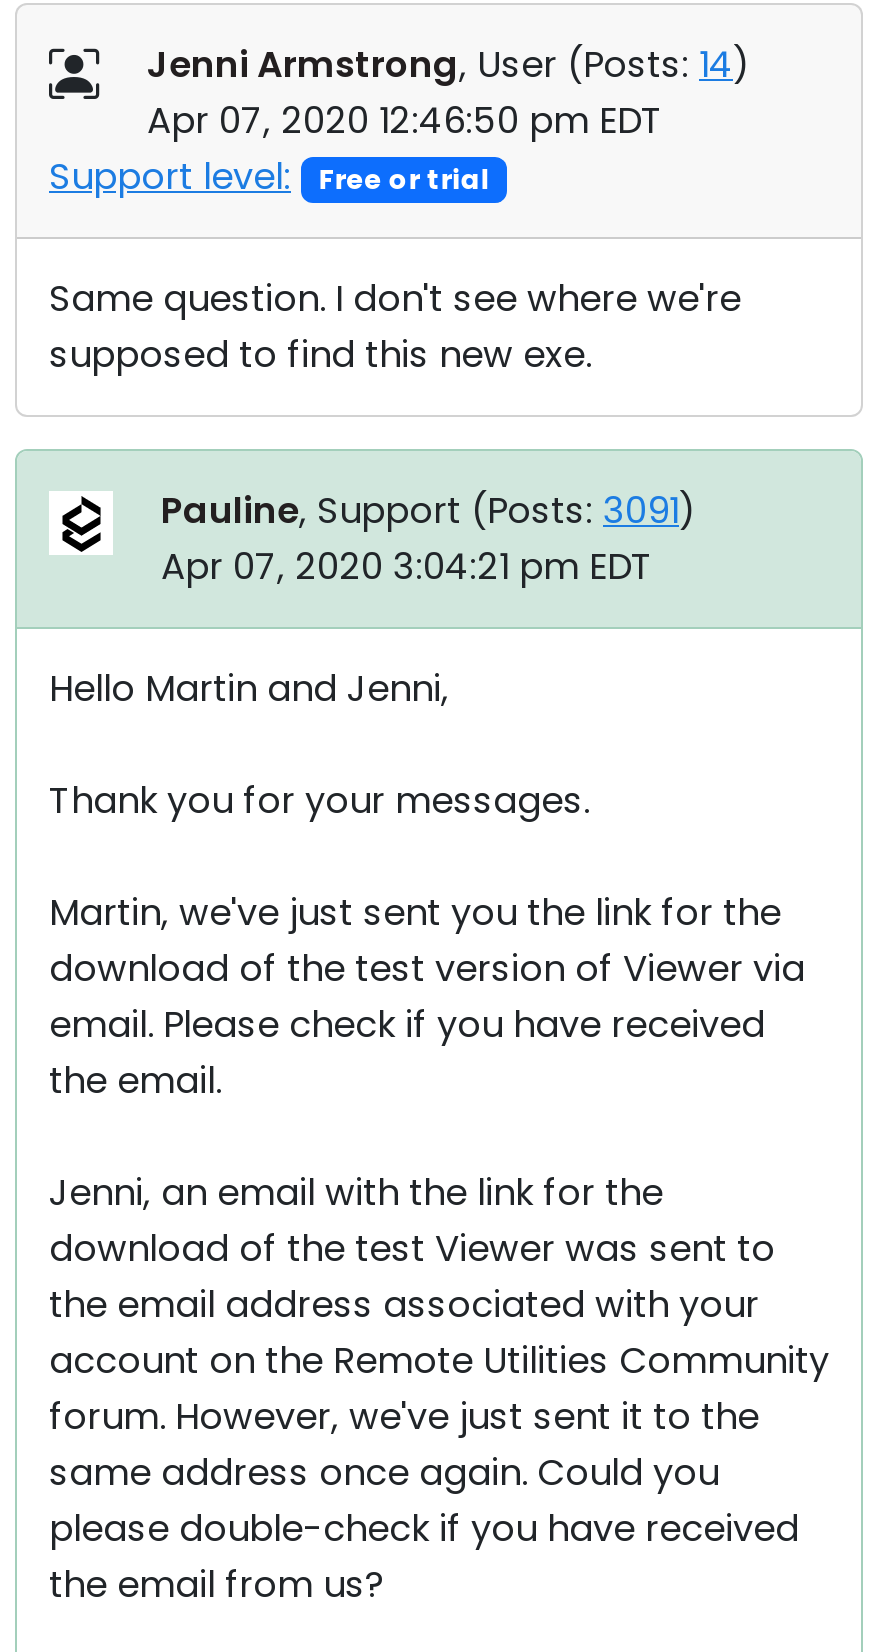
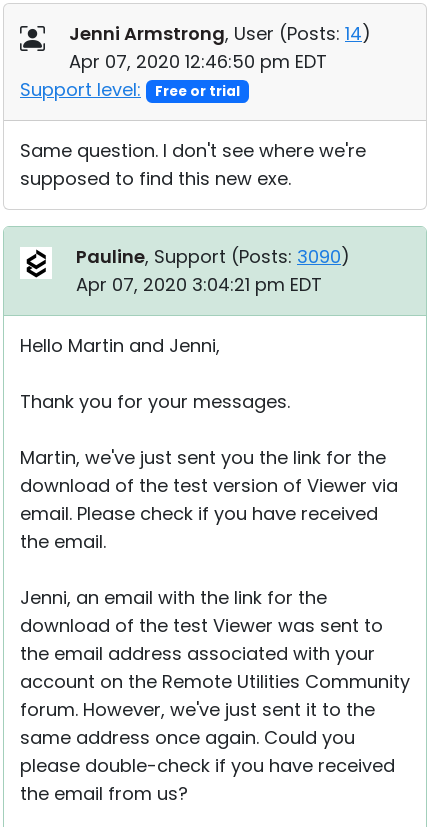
- Pauline, Support (Posts: 3091)
+ Pauline, Support (Posts: 3090)
